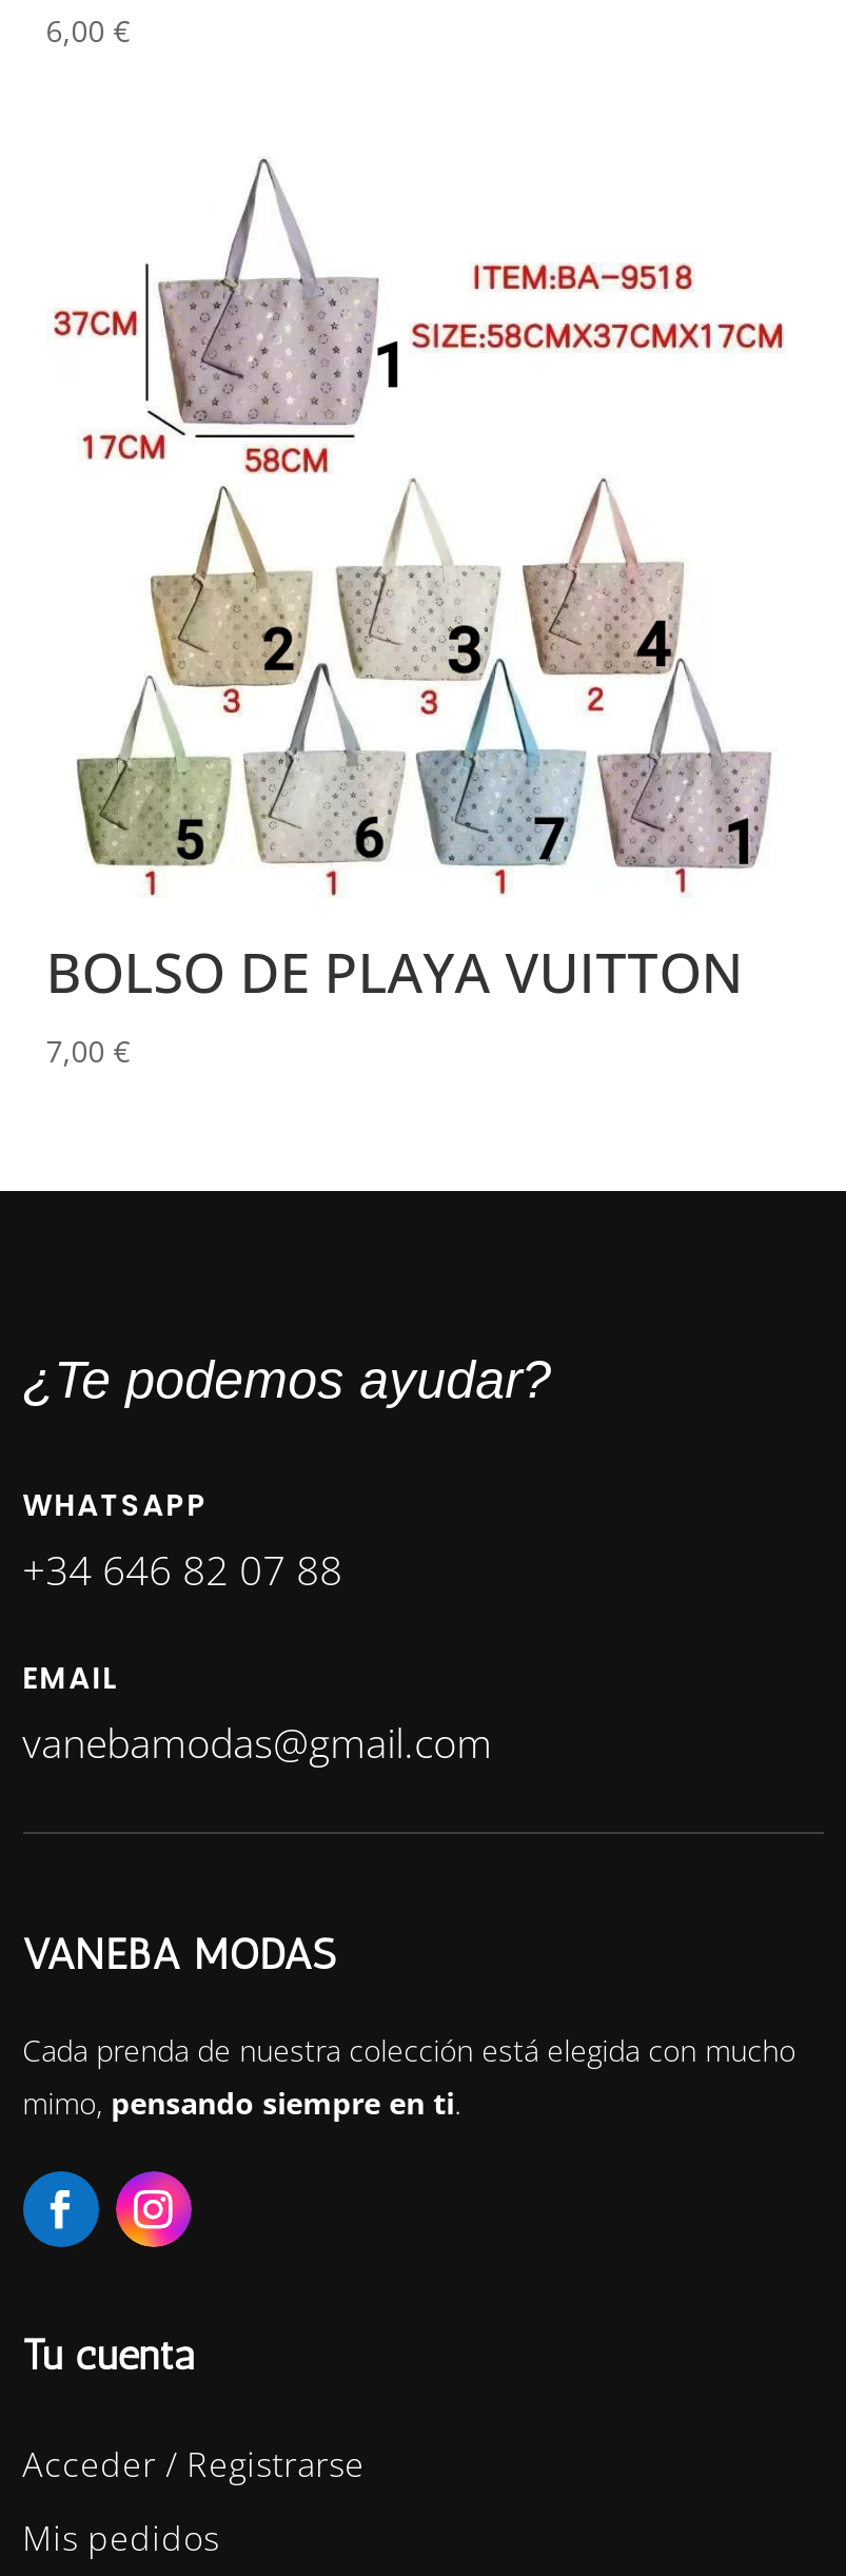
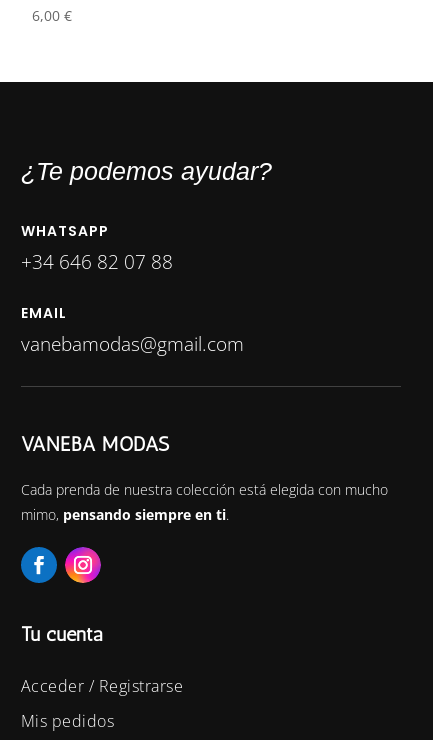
- [image]
- BOLSO DE PLAYA VUITTON
- 7,00 €
